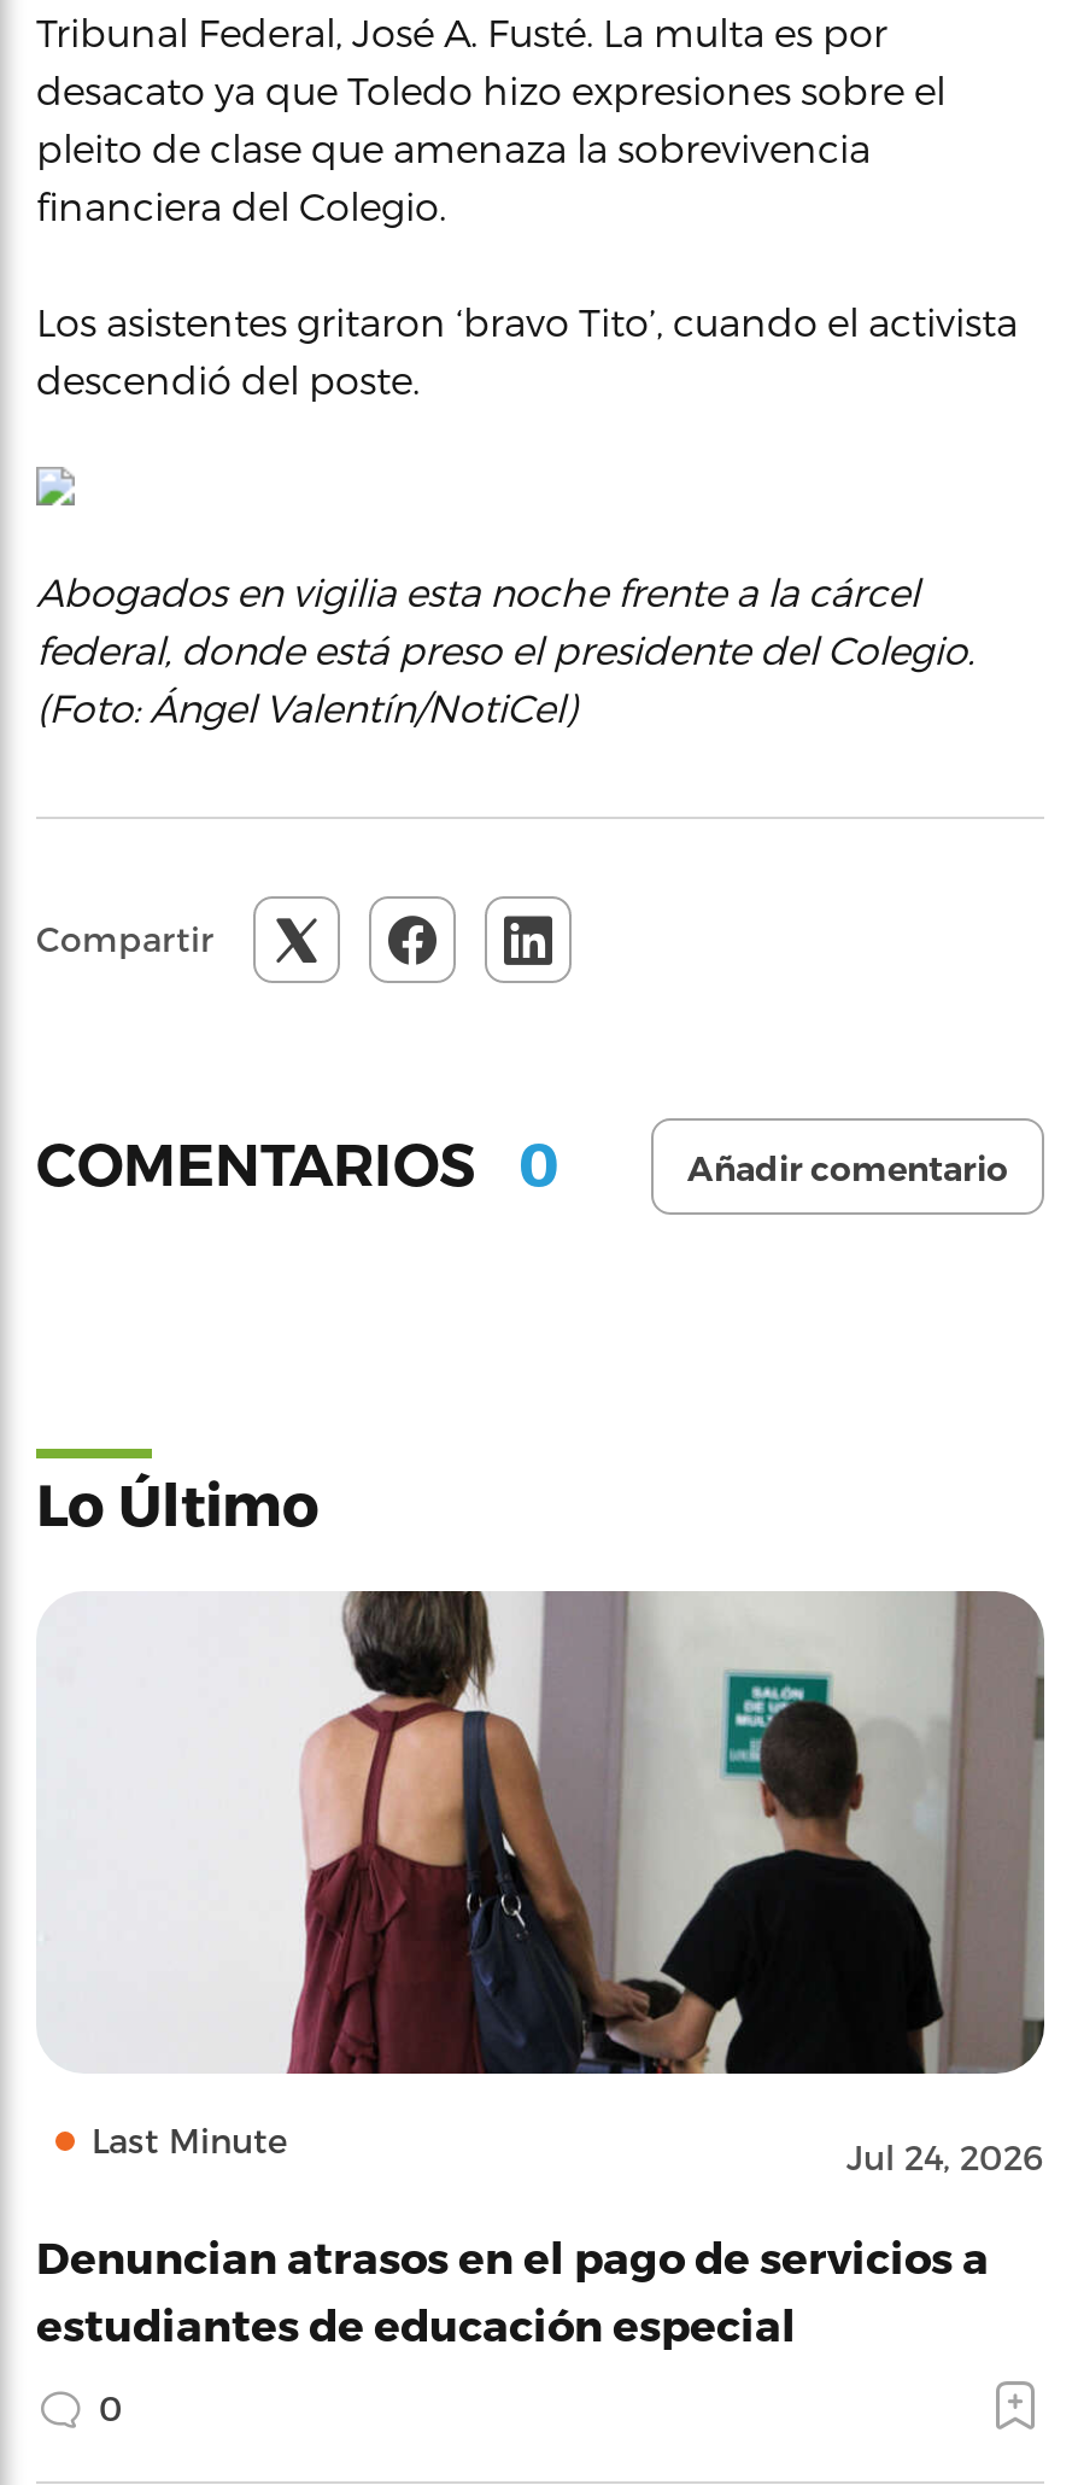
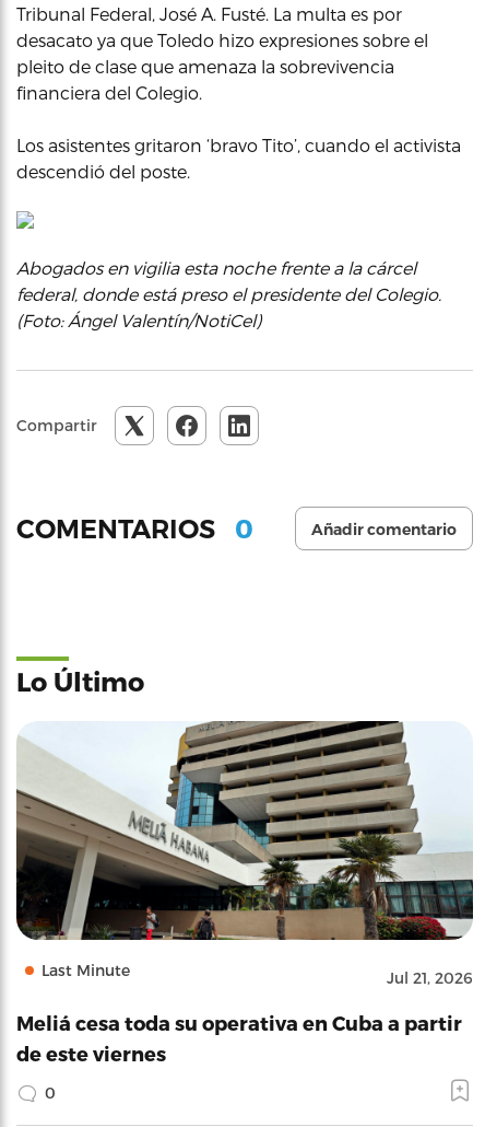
- [image]
- Jul 24, 2026
+ [image]
+ Jul 21, 2026

- Denuncian atrasos en el pago de servicios a
- estudiantes de educación especial
+ Meliá cesa toda su operativa en Cuba a partir
+ de este viernes
